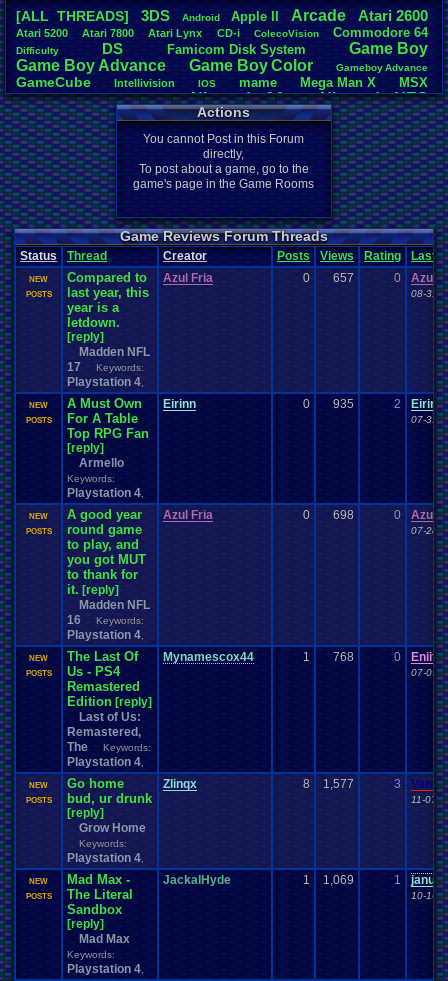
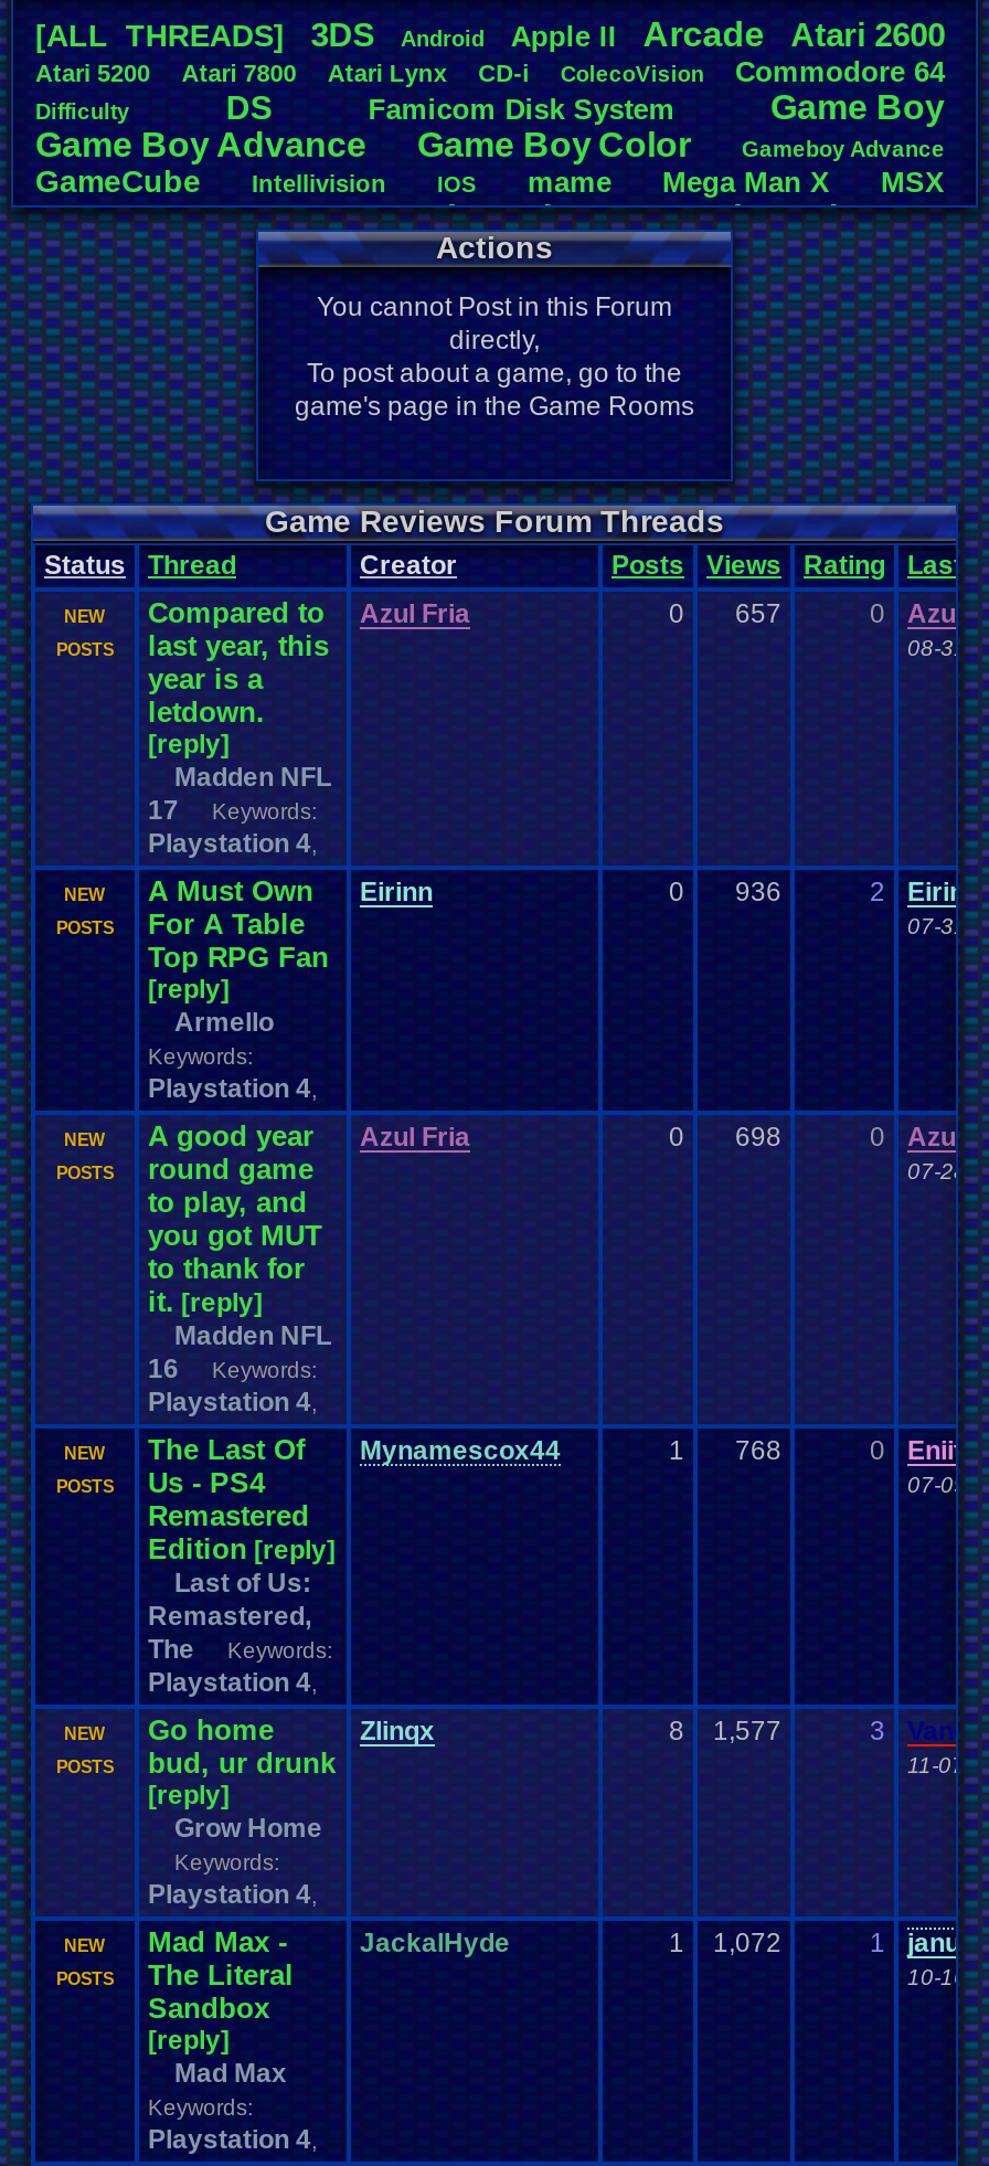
- 0 935
+ 0 936

- 1 1,069
+ 1 1,072
